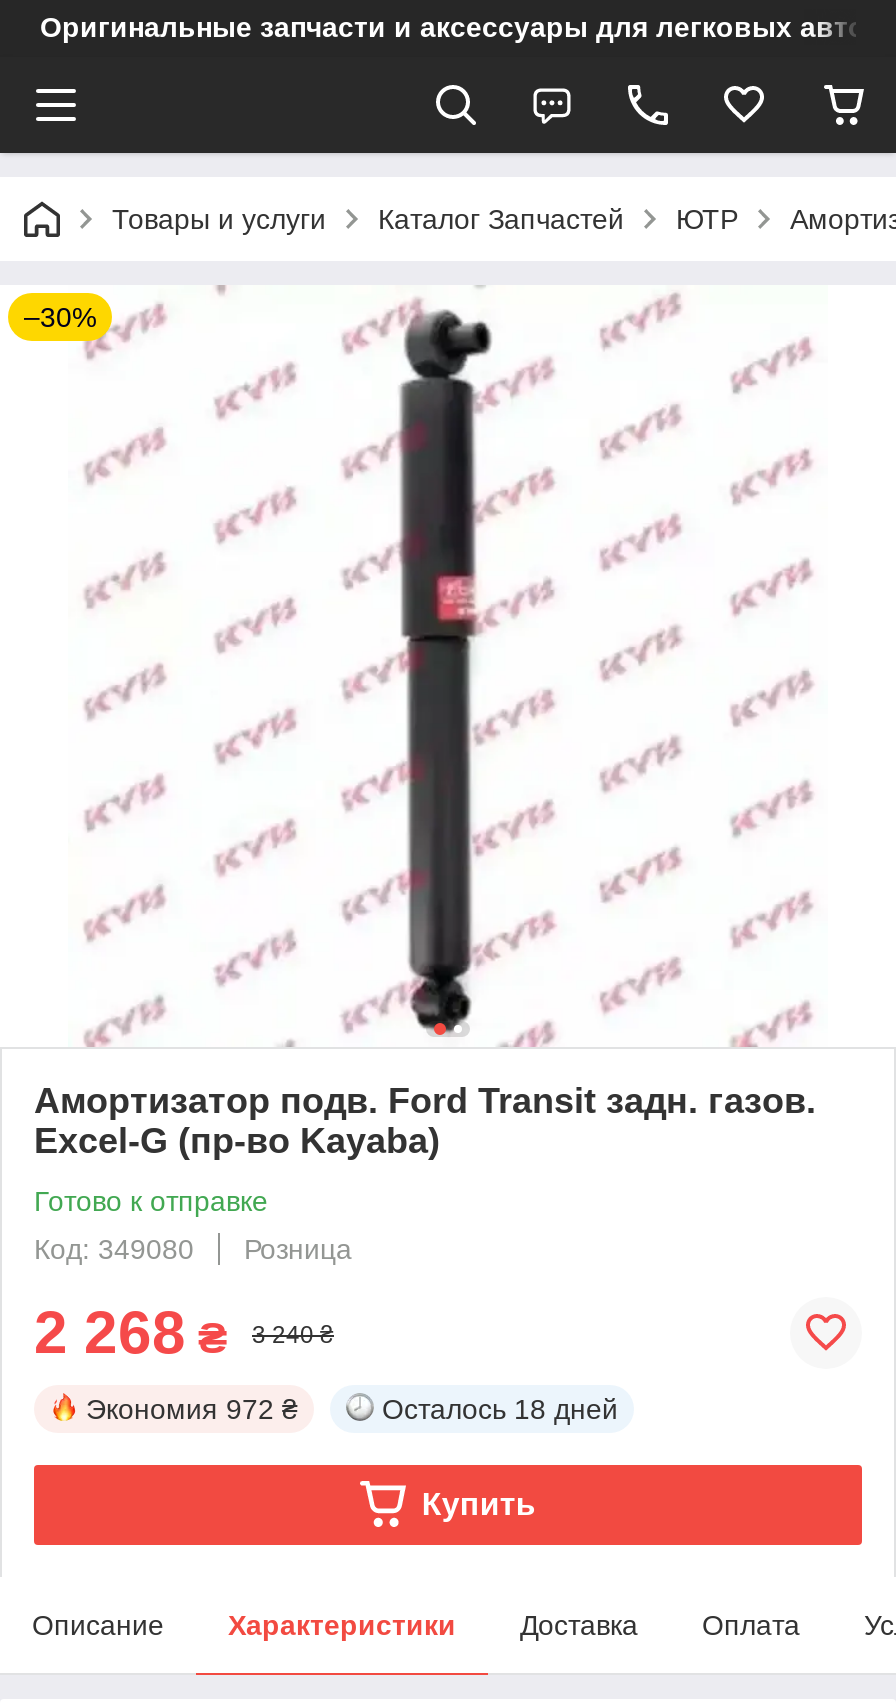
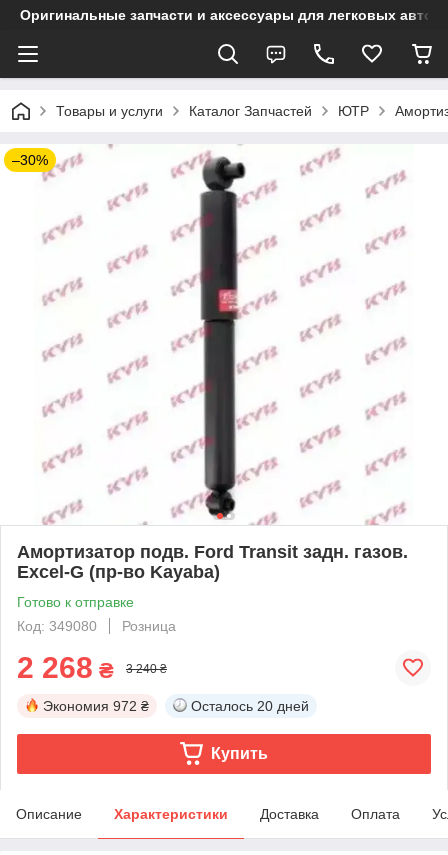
- Осталось 18 дней
+ Осталось 20 дней
